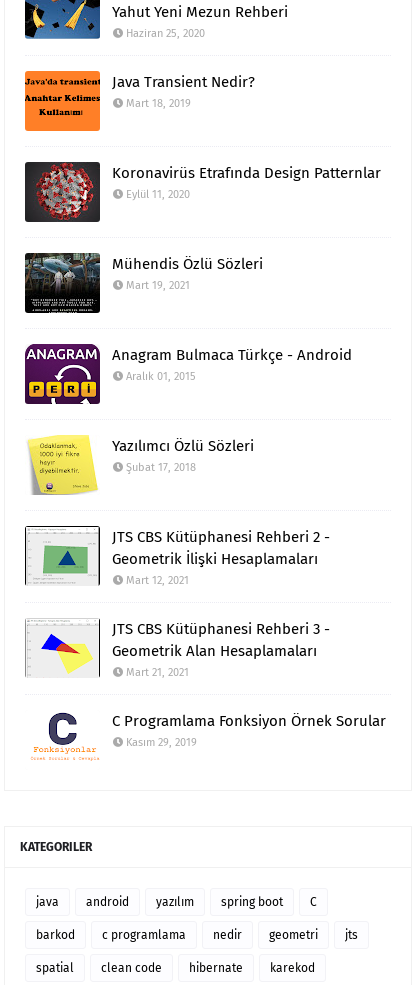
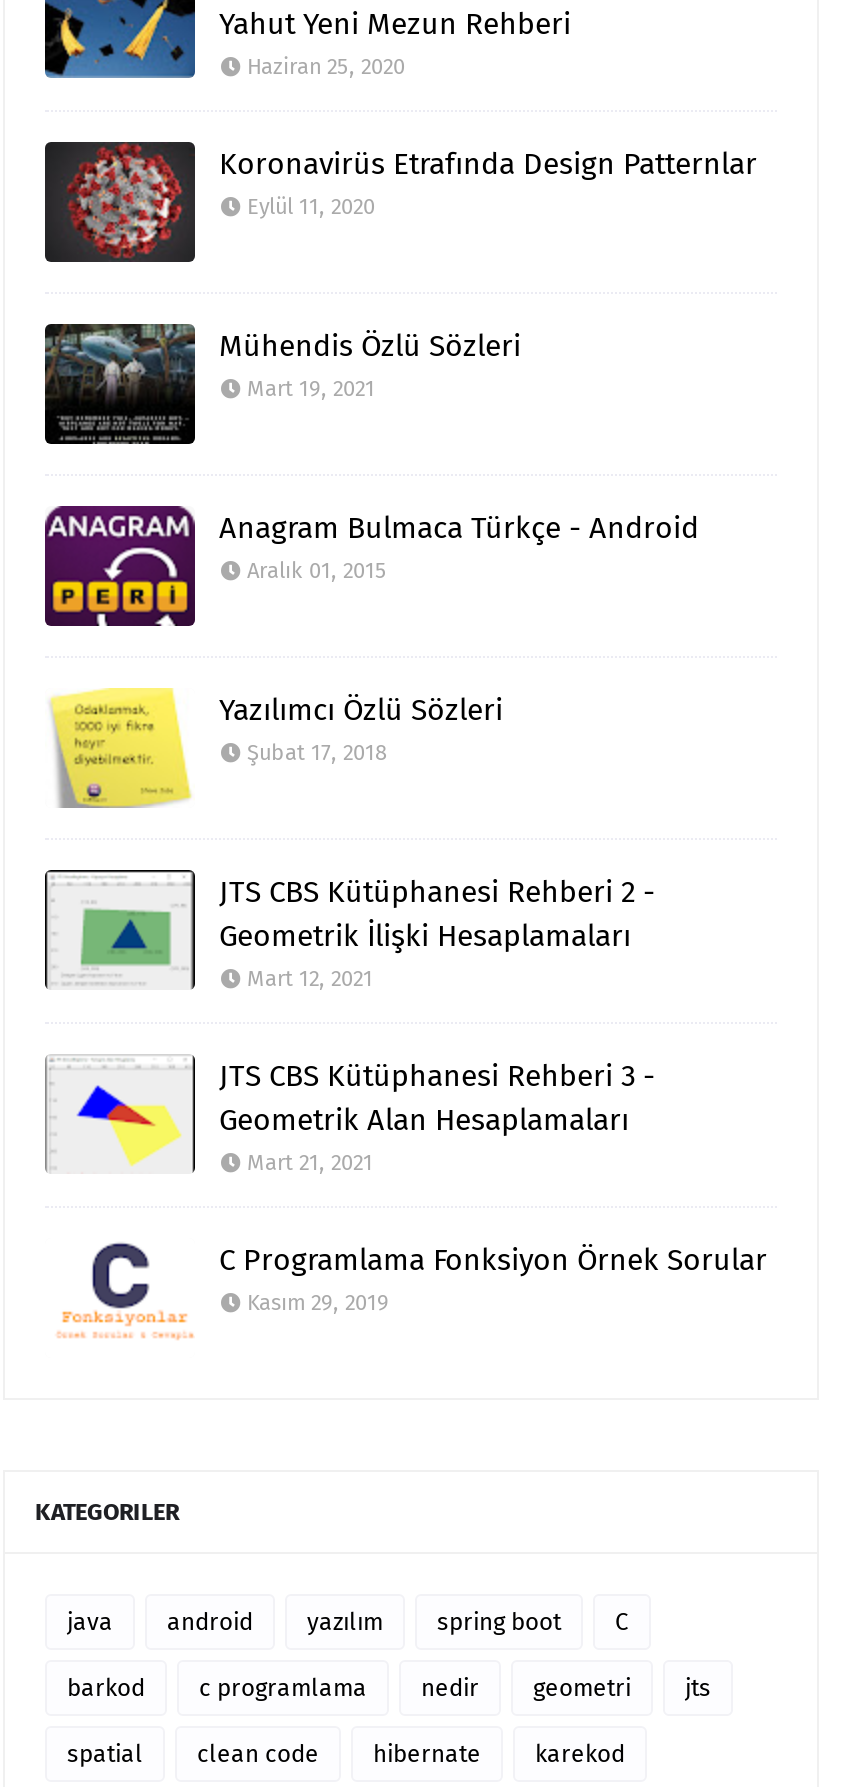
- [image]
- Java Transient Nedir?
- Mart 18, 2019
